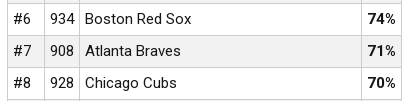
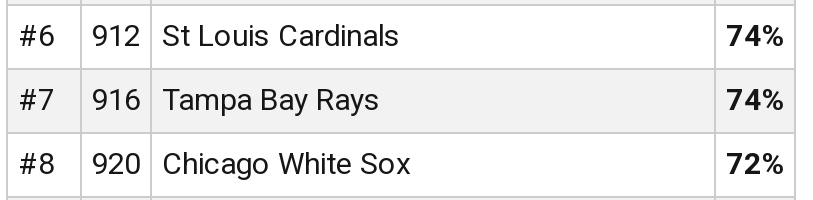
- 934
- Boston Red Sox
+ 912
+ St Louis Cardinals

- 908
- Atlanta Braves
- 71%
+ 916
+ Tampa Bay Rays
+ 74%

- 928
- Chicago Cubs
- 70%
+ 920
+ Chicago White Sox
+ 72%
